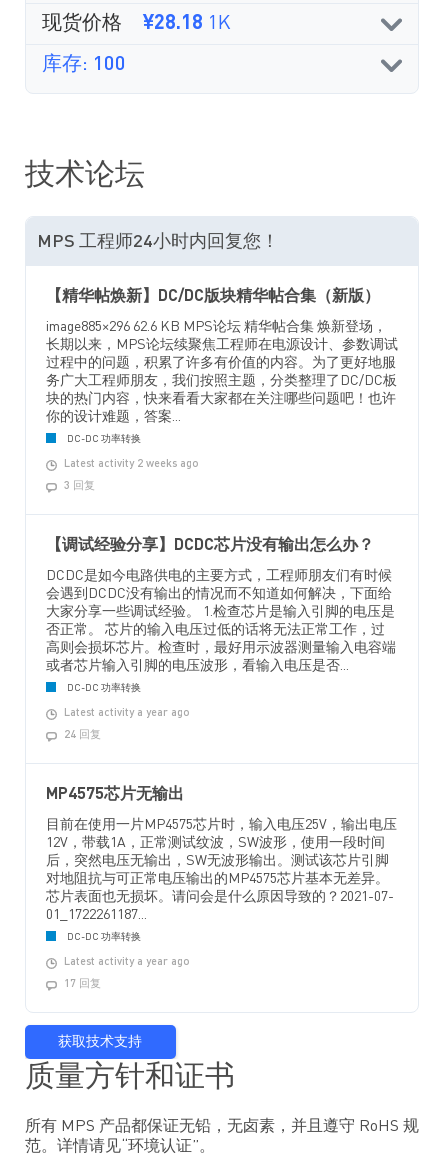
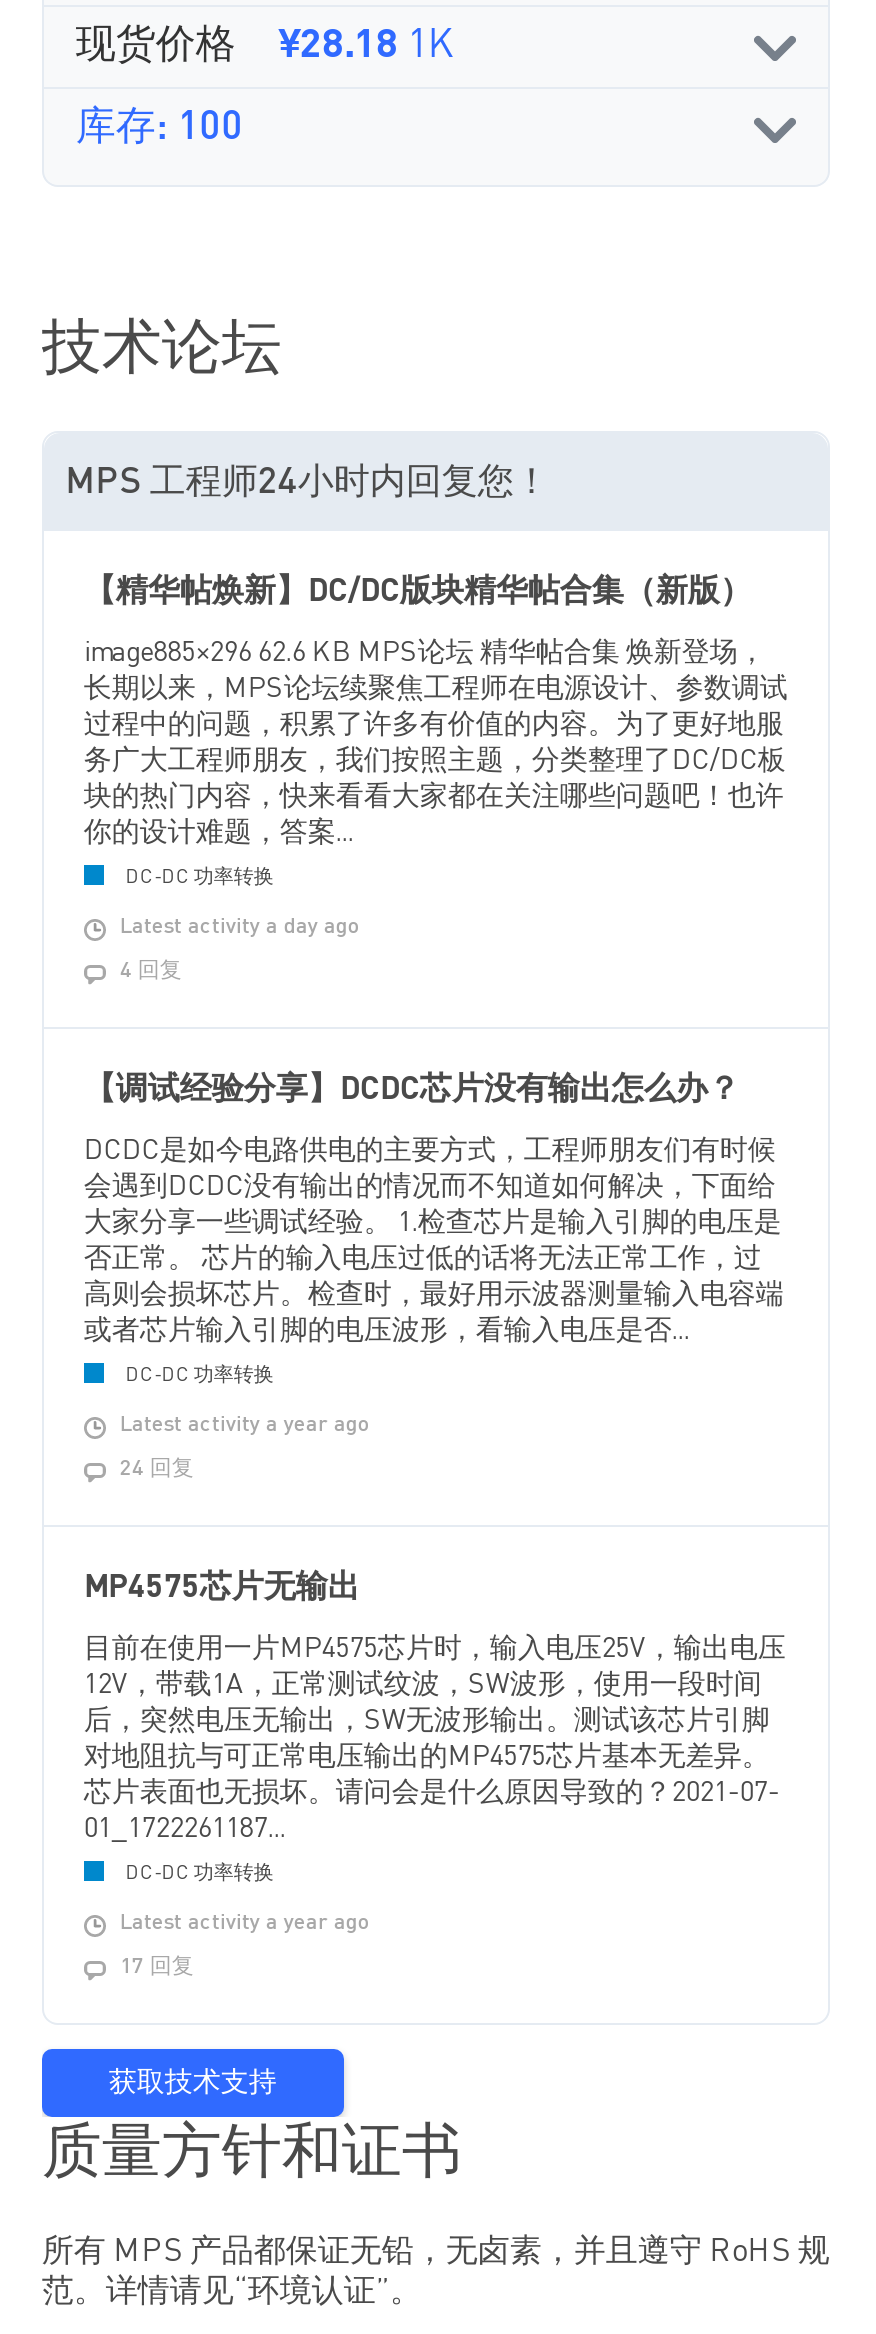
- Latest activity 2 weeks ago
+ Latest activity a day ago

- 3 回复
+ 4 回复
